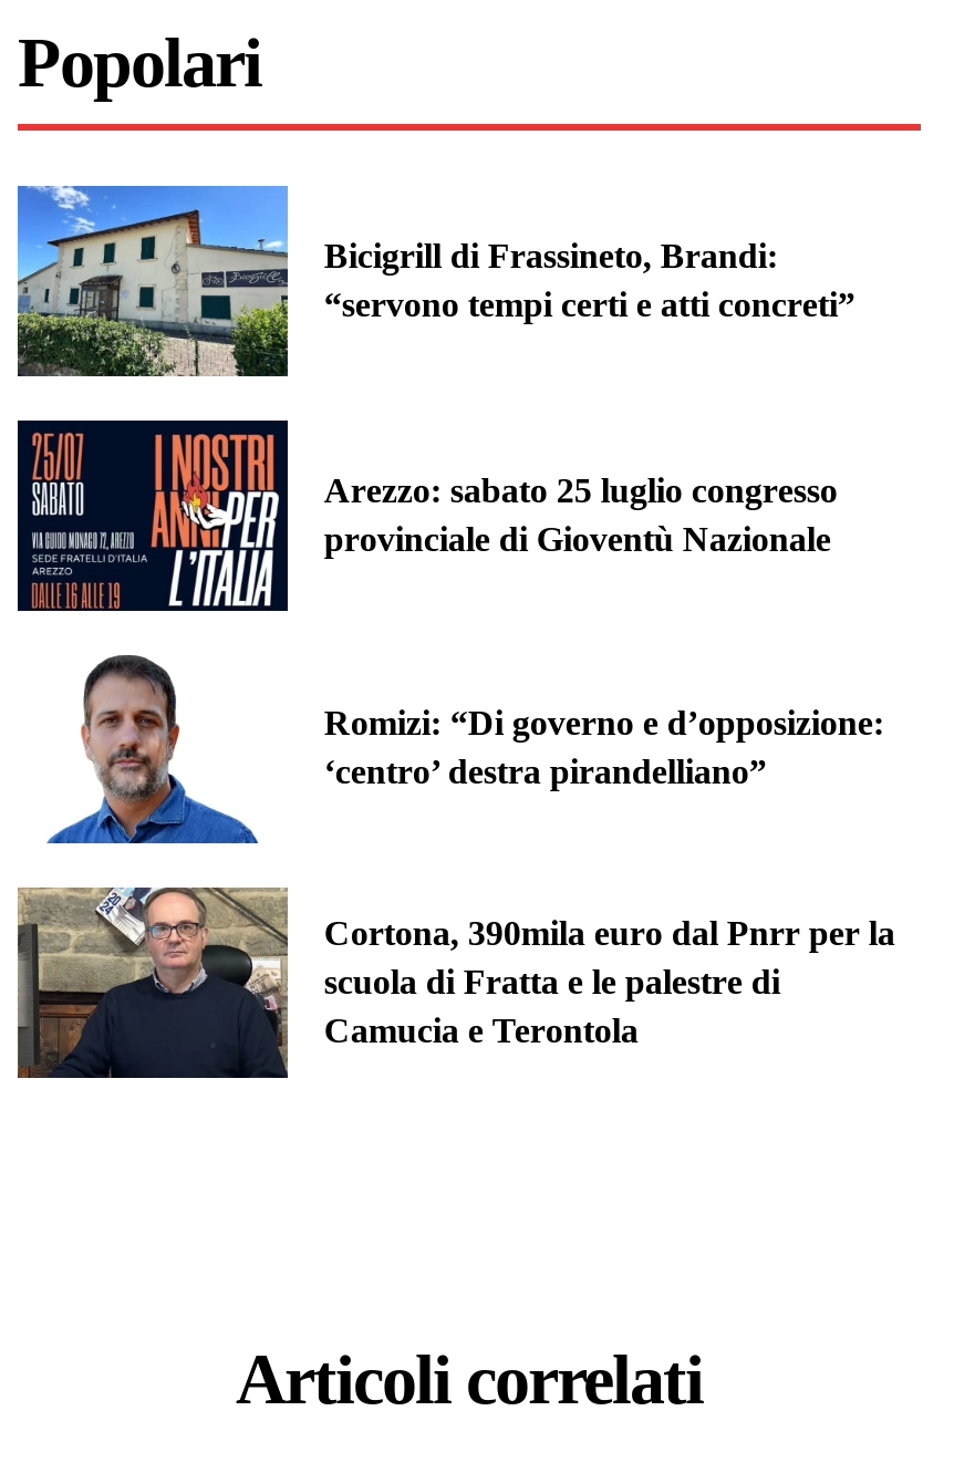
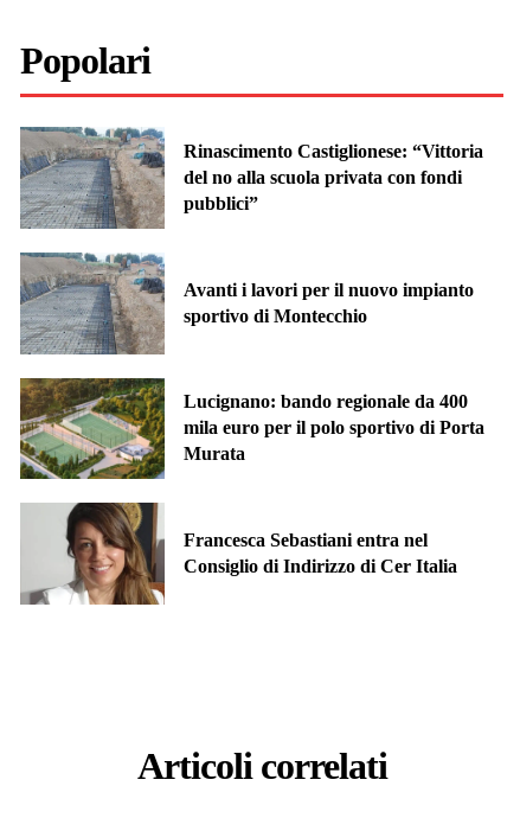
- [image]
- Bicigrill di Frassineto, Brandi:
- “servono tempi certi e atti concreti”
+ [image]
+ Rinascimento Castiglionese: “Vittoria
+ del no alla scuola privata con fondi
+ pubblici”

- [image]
- Arezzo: sabato 25 luglio congresso
- provinciale di Gioventù Nazionale
+ [image]
+ Avanti i lavori per il nuovo impianto
+ sportivo di Montecchio

- [image]
- Romizi: “Di governo e d’opposizione:
- ‘centro’ destra pirandelliano”
+ [image]
+ Lucignano: bando regionale da 400
+ mila euro per il polo sportivo di Porta
+ Murata

- [image]
- Cortona, 390mila euro dal Pnrr per la
- scuola di Fratta e le palestre di
- Camucia e Terontola
+ [image]
+ Francesca Sebastiani entra nel
+ Consiglio di Indirizzo di Cer Italia
